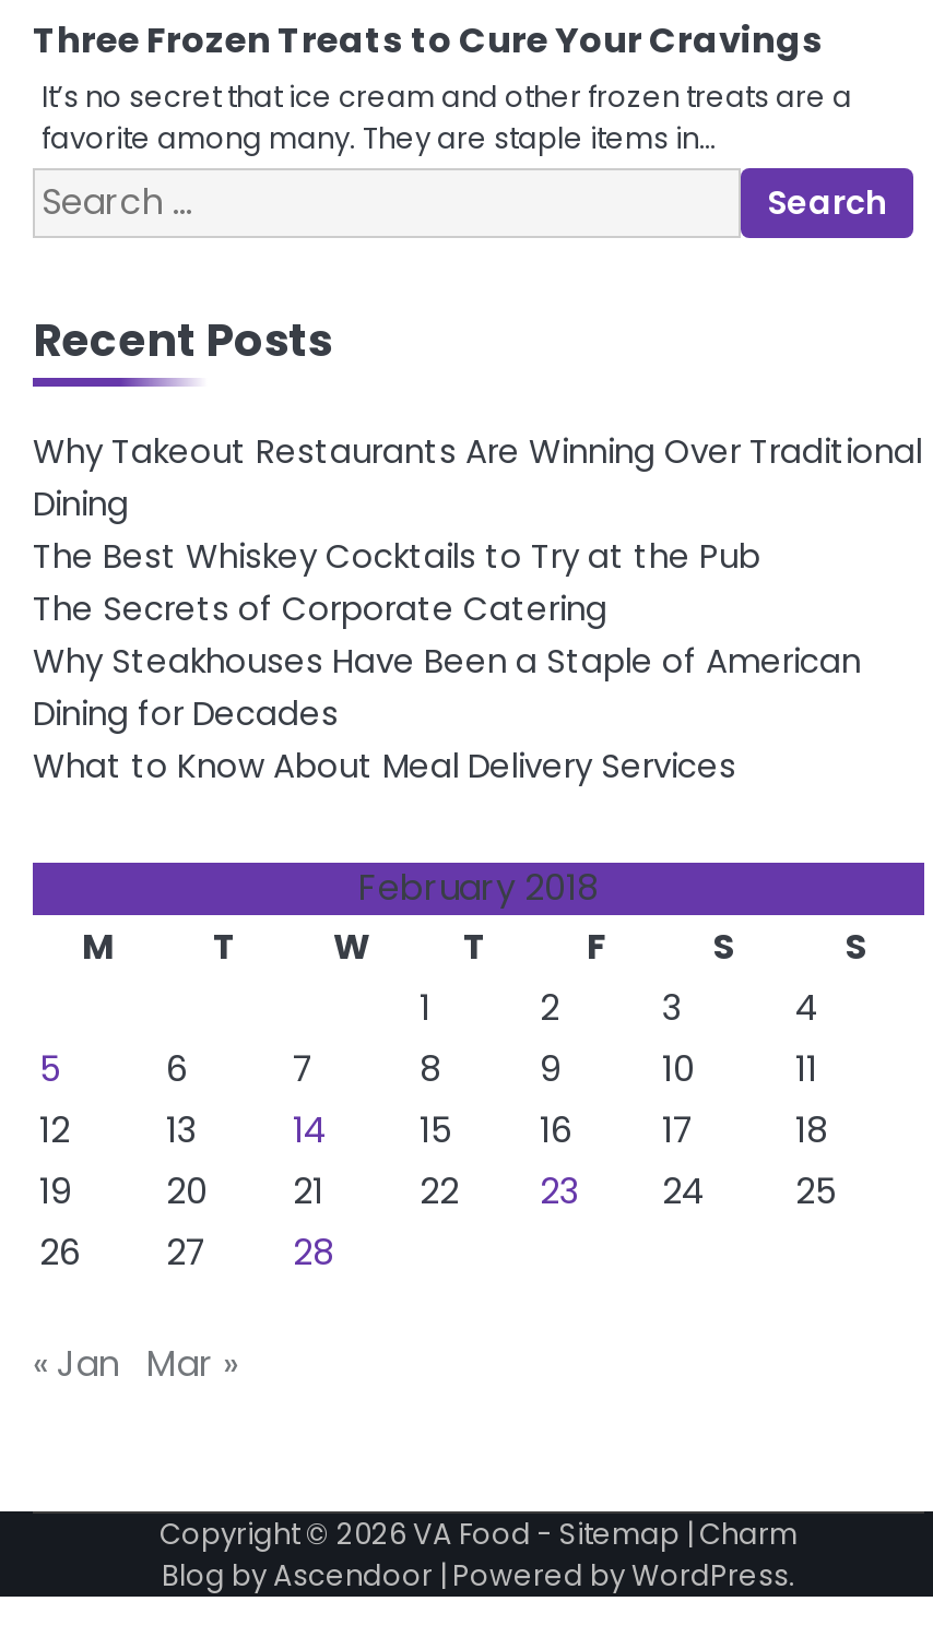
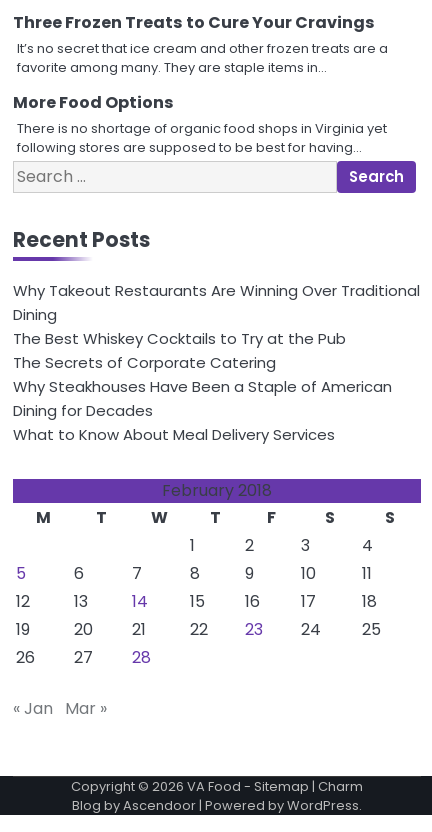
+ More Food Options
+ There is no shortage of organic food shops in Virginia yet
+ following stores are supposed to be best for having…
